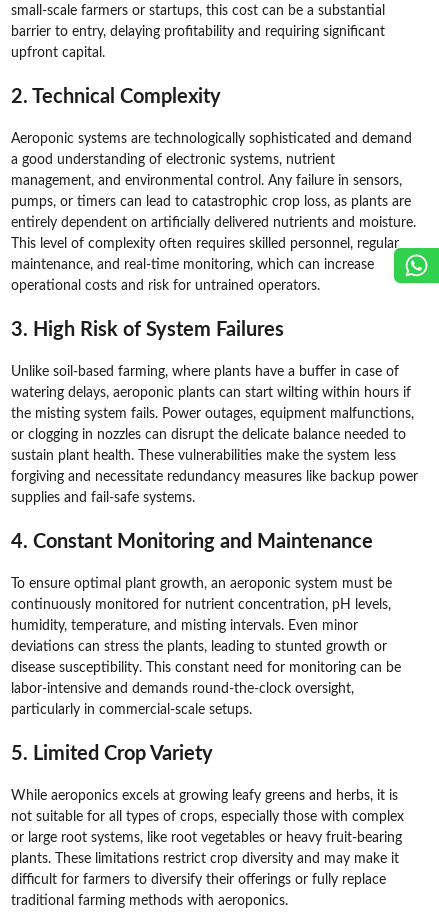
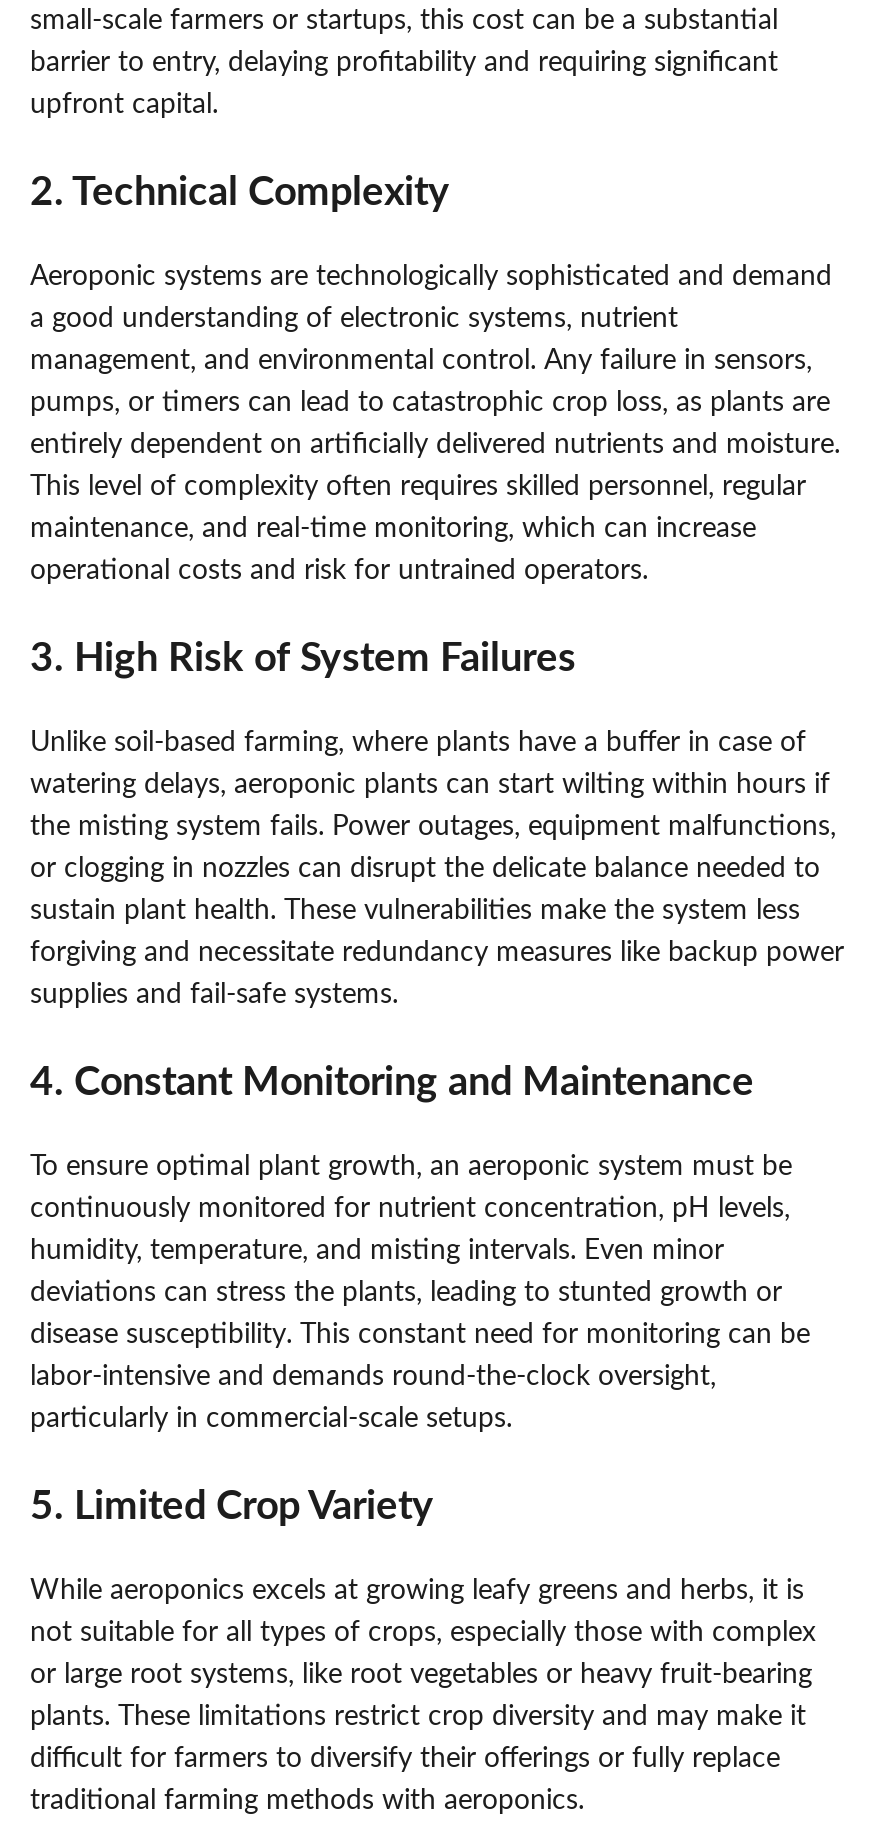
- [image]
